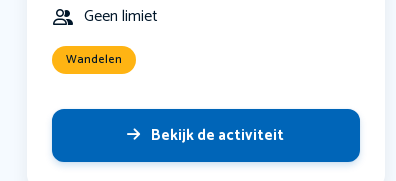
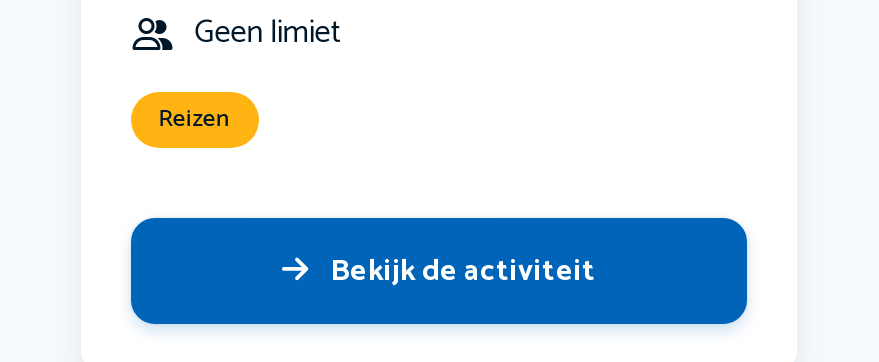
- Wandelen
+ Reizen
